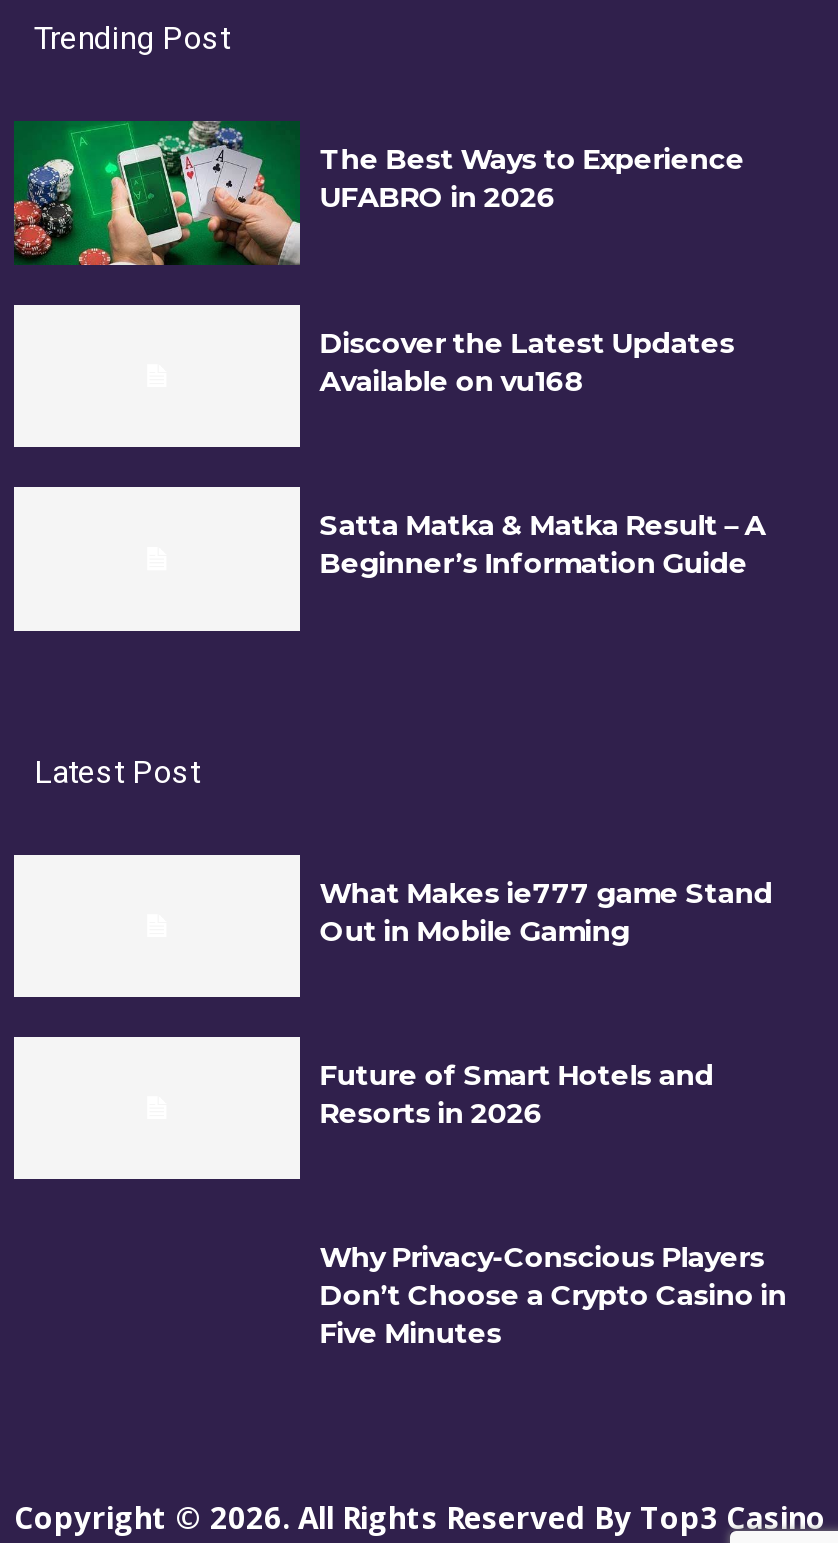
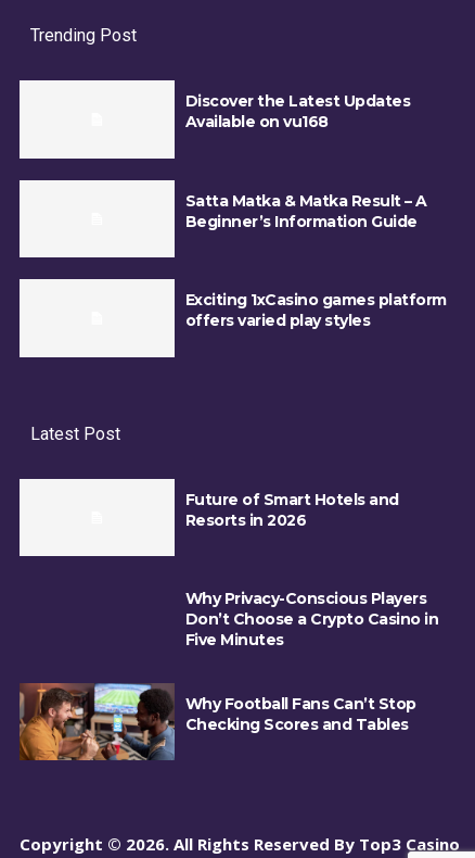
- [image]
- The Best Ways to Experience
- UFABRO in 2026

moved up: Discover the Latest Updates | Satta Matka & Matka Result – A | Beginner’s Information Guide

+ Exciting 1xCasino games platform
+ offers varied play styles

- What Makes ie777 game Stand
- Out in Mobile Gaming

moved up: Future of Smart Hotels and | Resorts in 2026 | Why Privacy-Conscious Players | Don’t Choose a Crypto Casino in | Five Minutes

+ [image]
+ Why Football Fans Can’t Stop
+ Checking Scores and Tables
